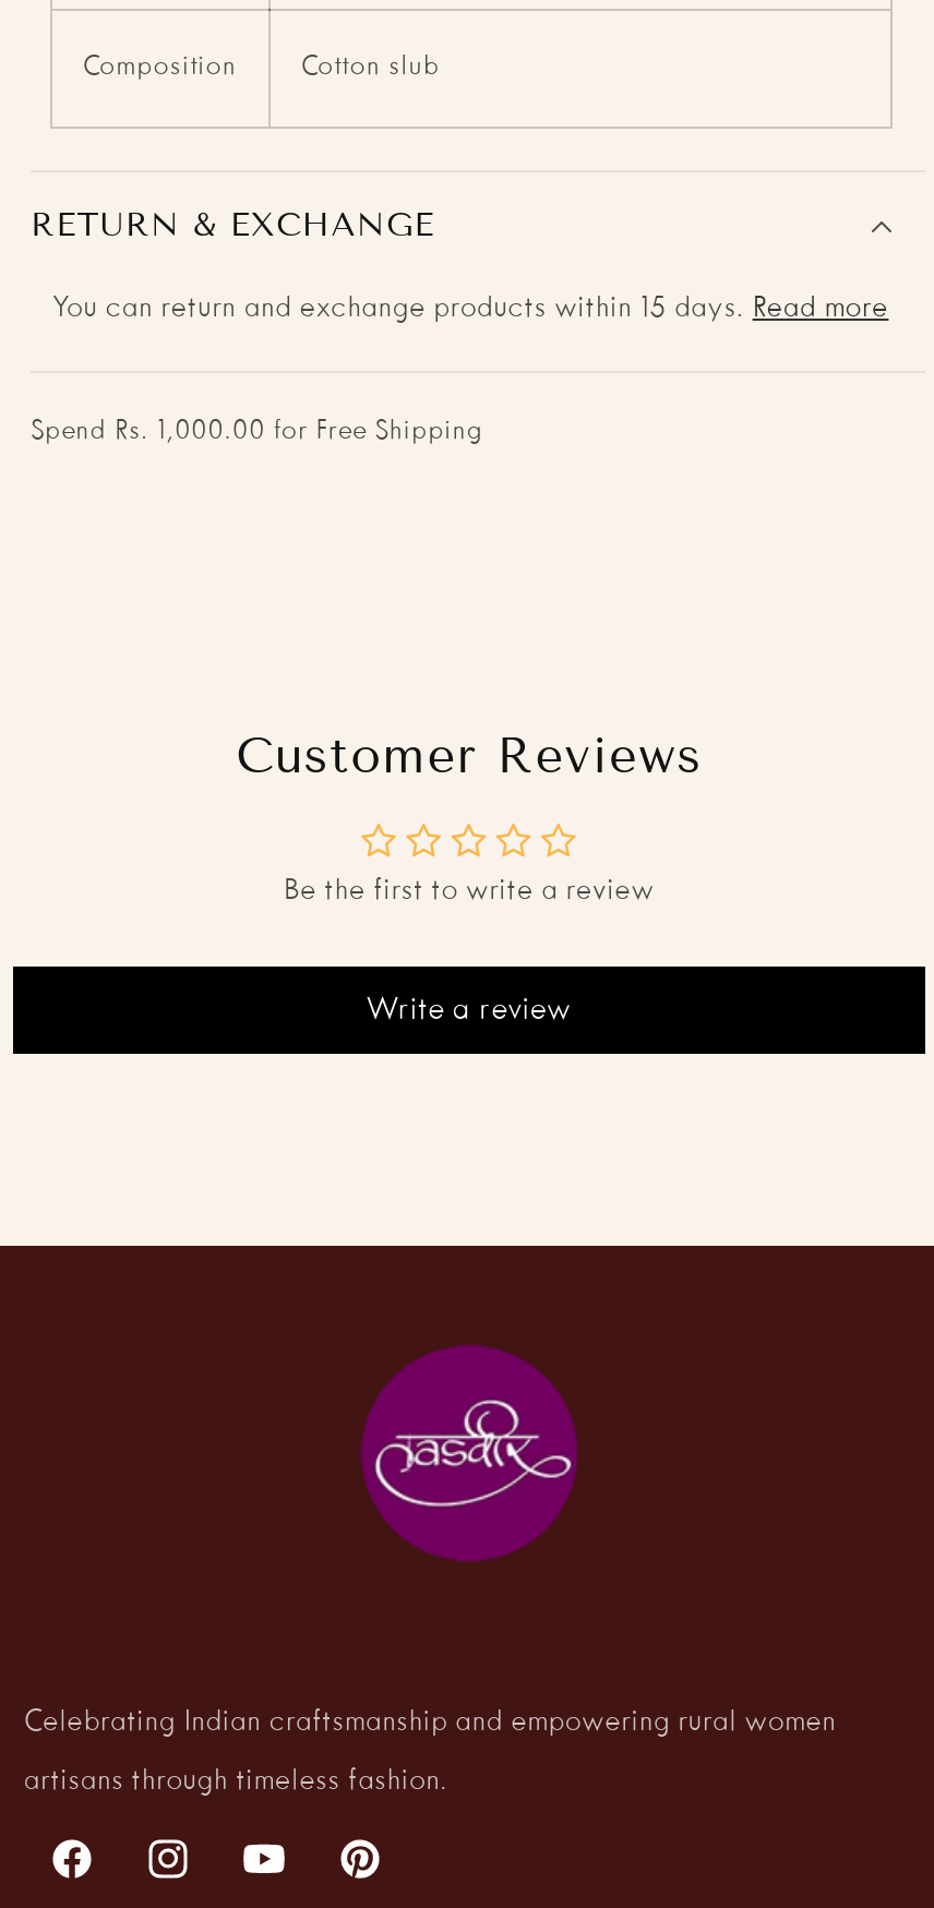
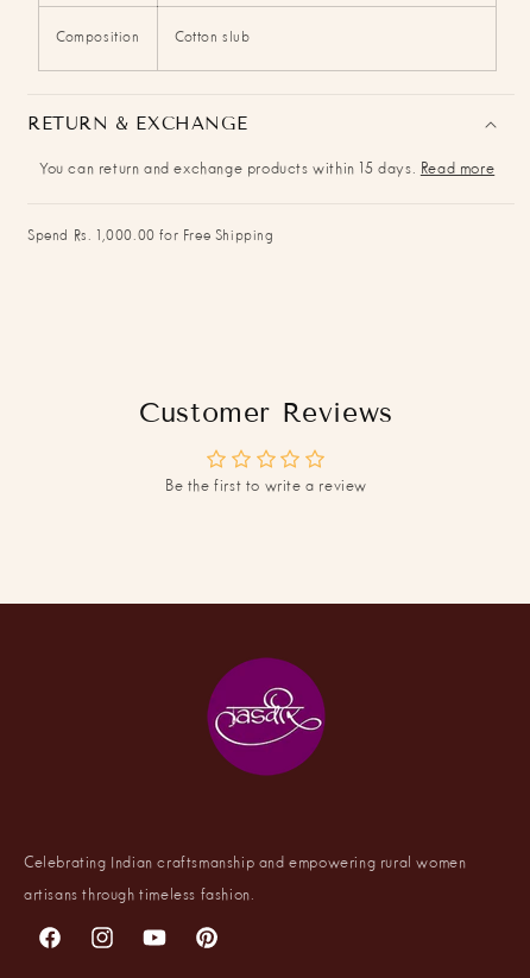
- Write a review
